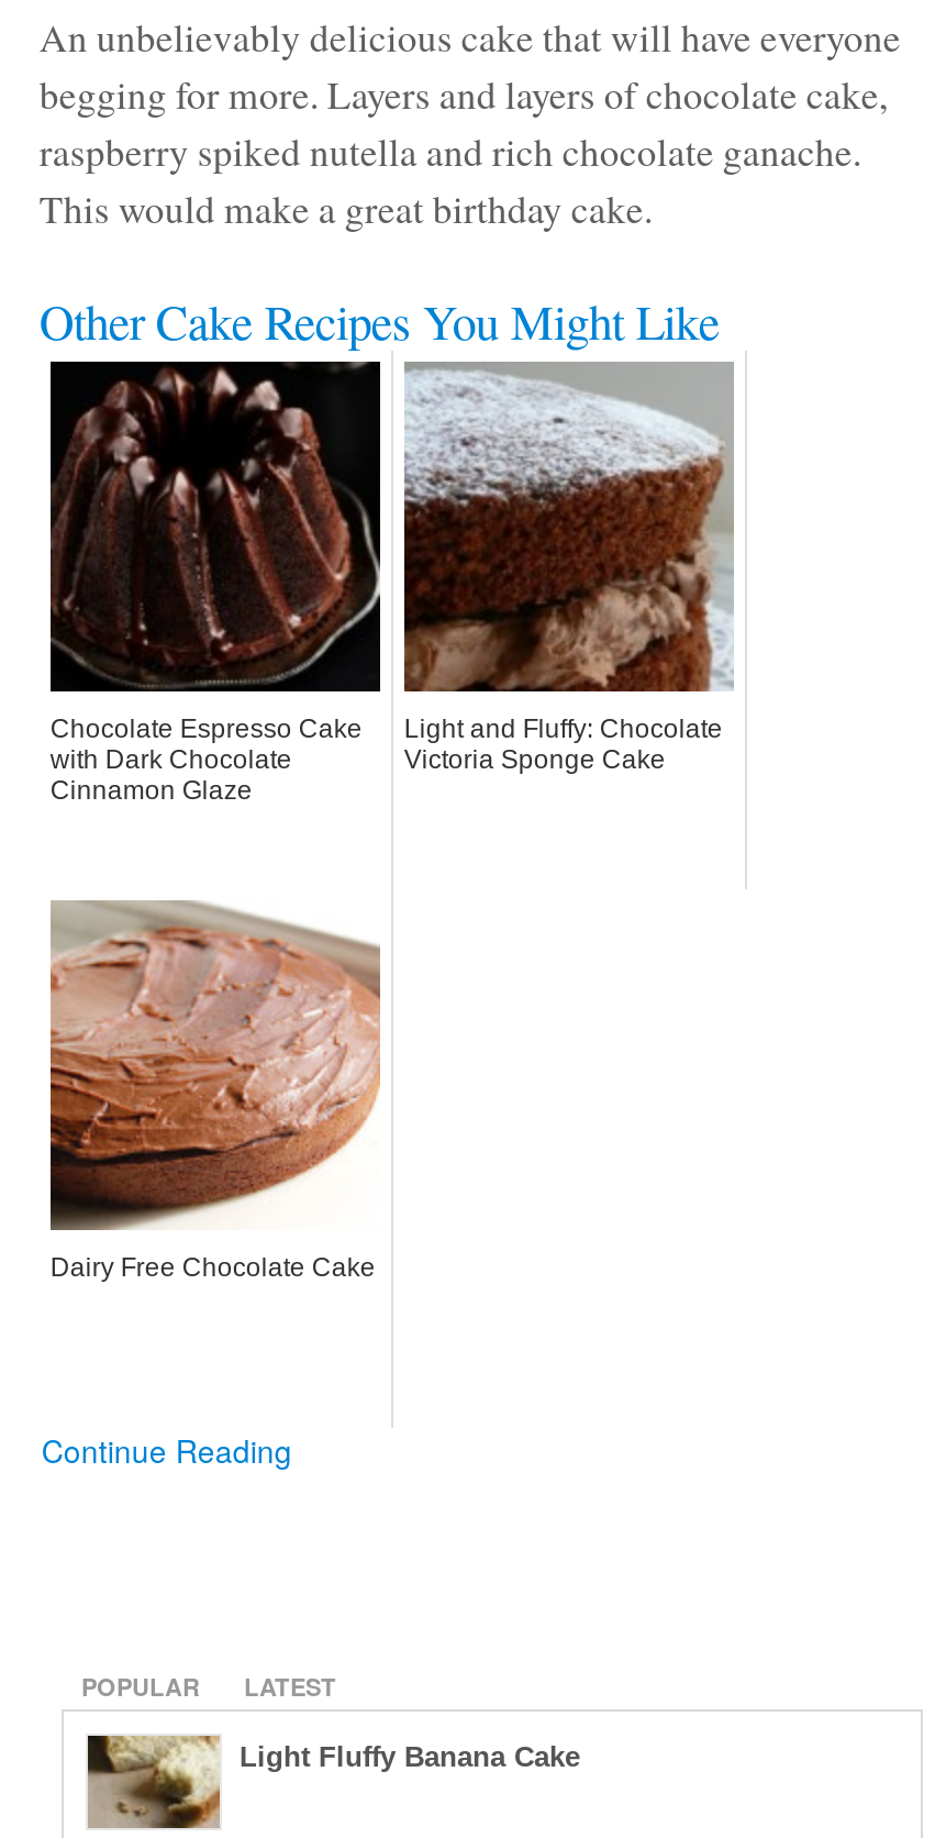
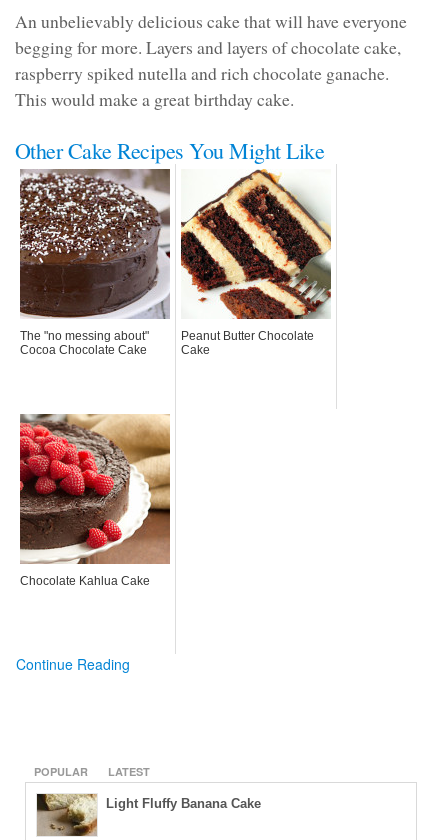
- [image]
- Chocolate Espresso Cake
- with Dark Chocolate
- Cinnamon Glaze
+ [image]
+ The "no messing about"
+ Cocoa Chocolate Cake

- [image]
- Light and Fluffy: Chocolate
- Victoria Sponge Cake
+ [image]
+ Peanut Butter Chocolate
+ Cake

- [image]
- Dairy Free Chocolate Cake
+ [image]
+ Chocolate Kahlua Cake
